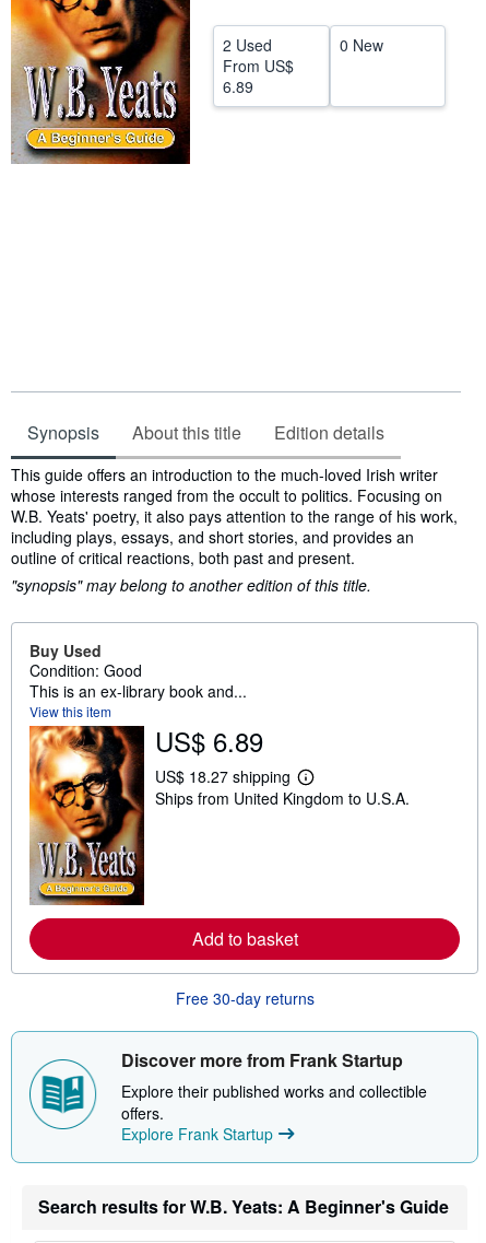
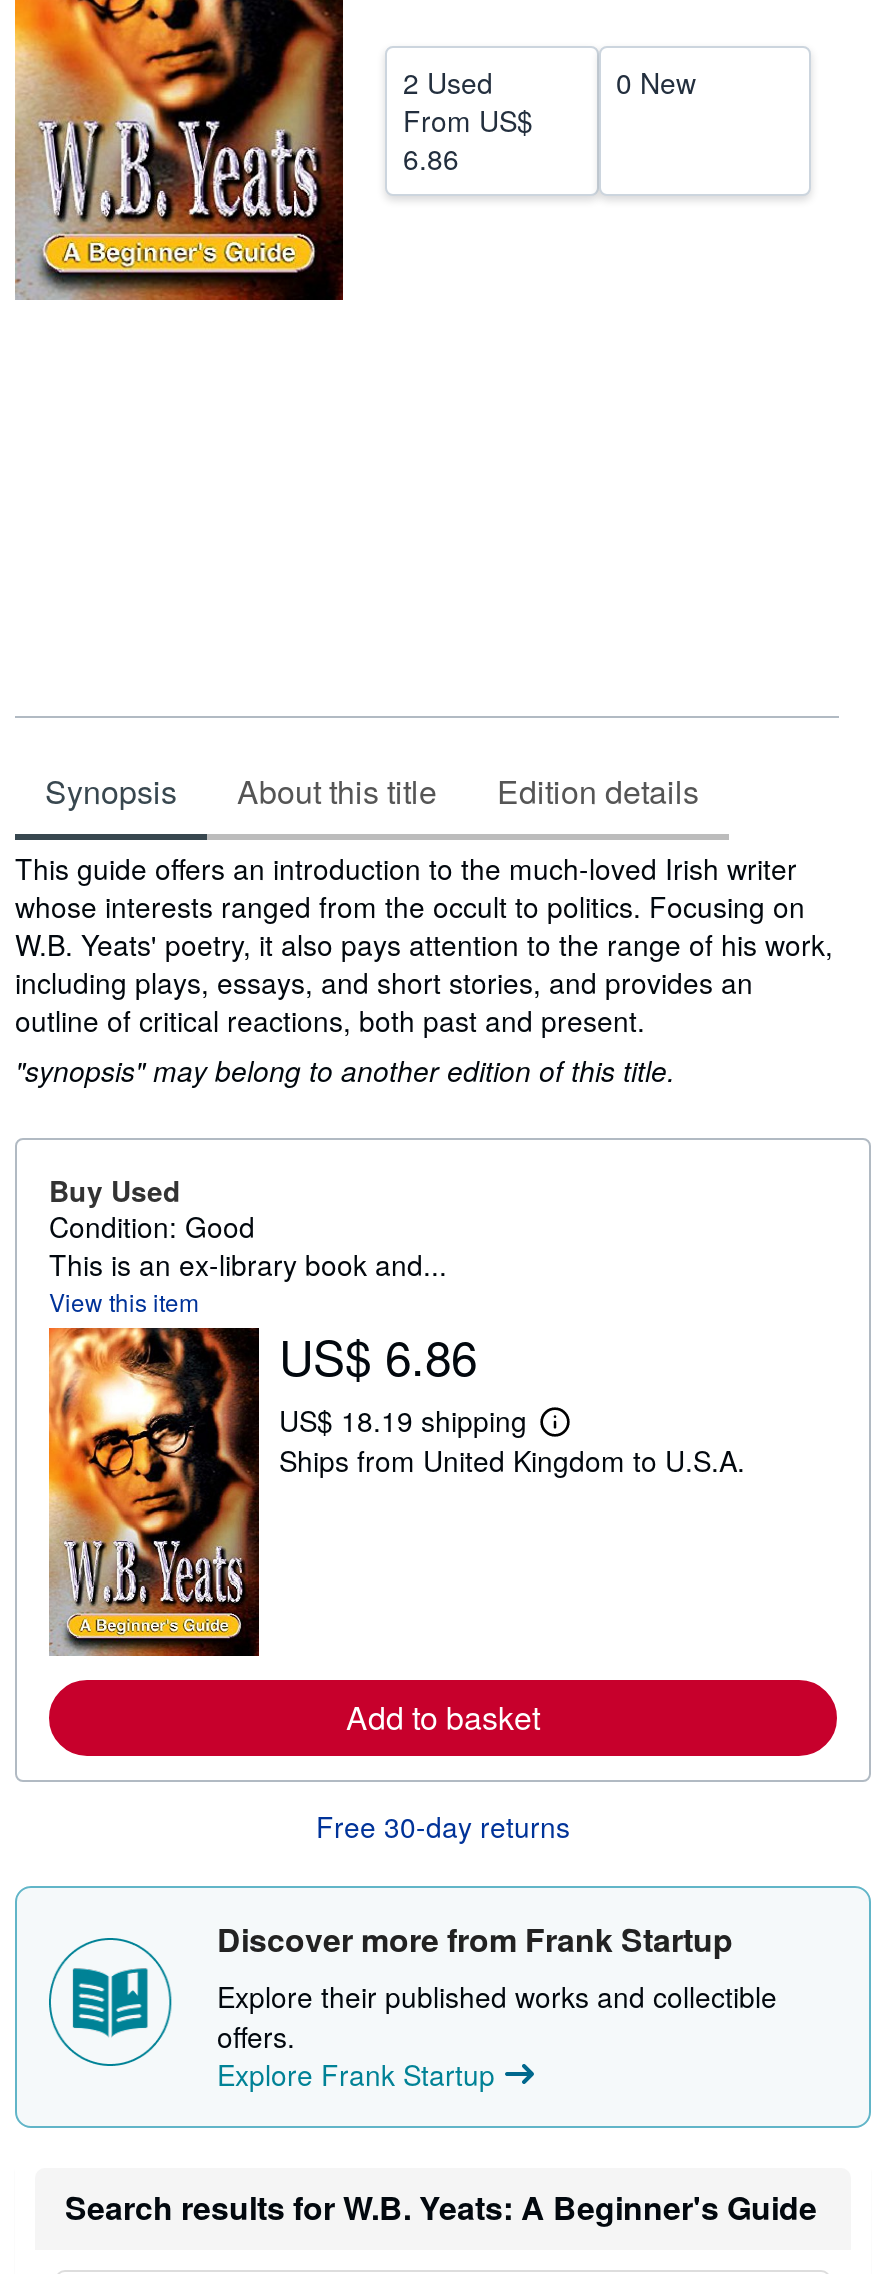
- 6.89
+ 6.86

- US$ 6.89
+ US$ 6.86

- US$ 18.27 shipping L
+ US$ 18.19 shipping L
